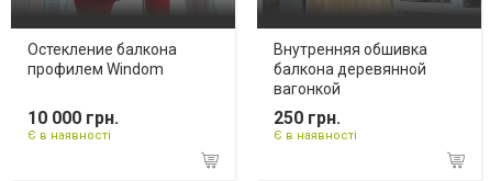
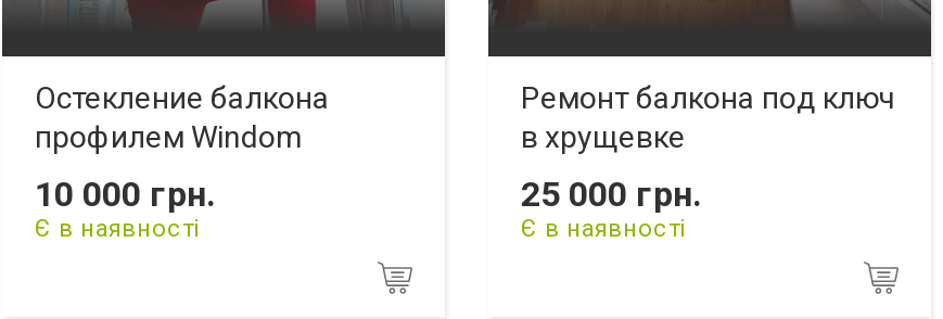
- Внутренняя обшивка
- балкона деревянной
- вагонкой
+ Ремонт балкона под ключ
+ в хрущевке

- 250 грн.
+ 25 000 грн.
